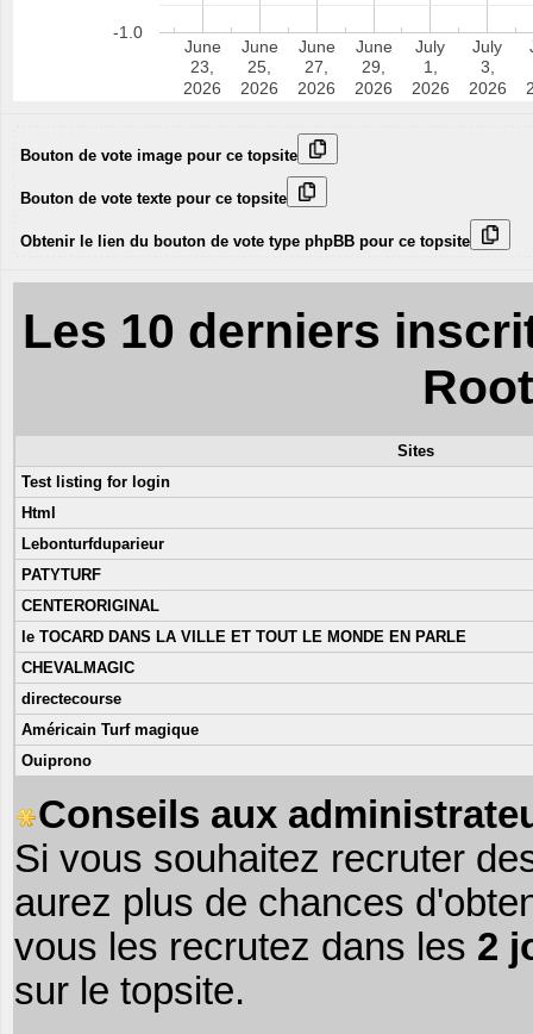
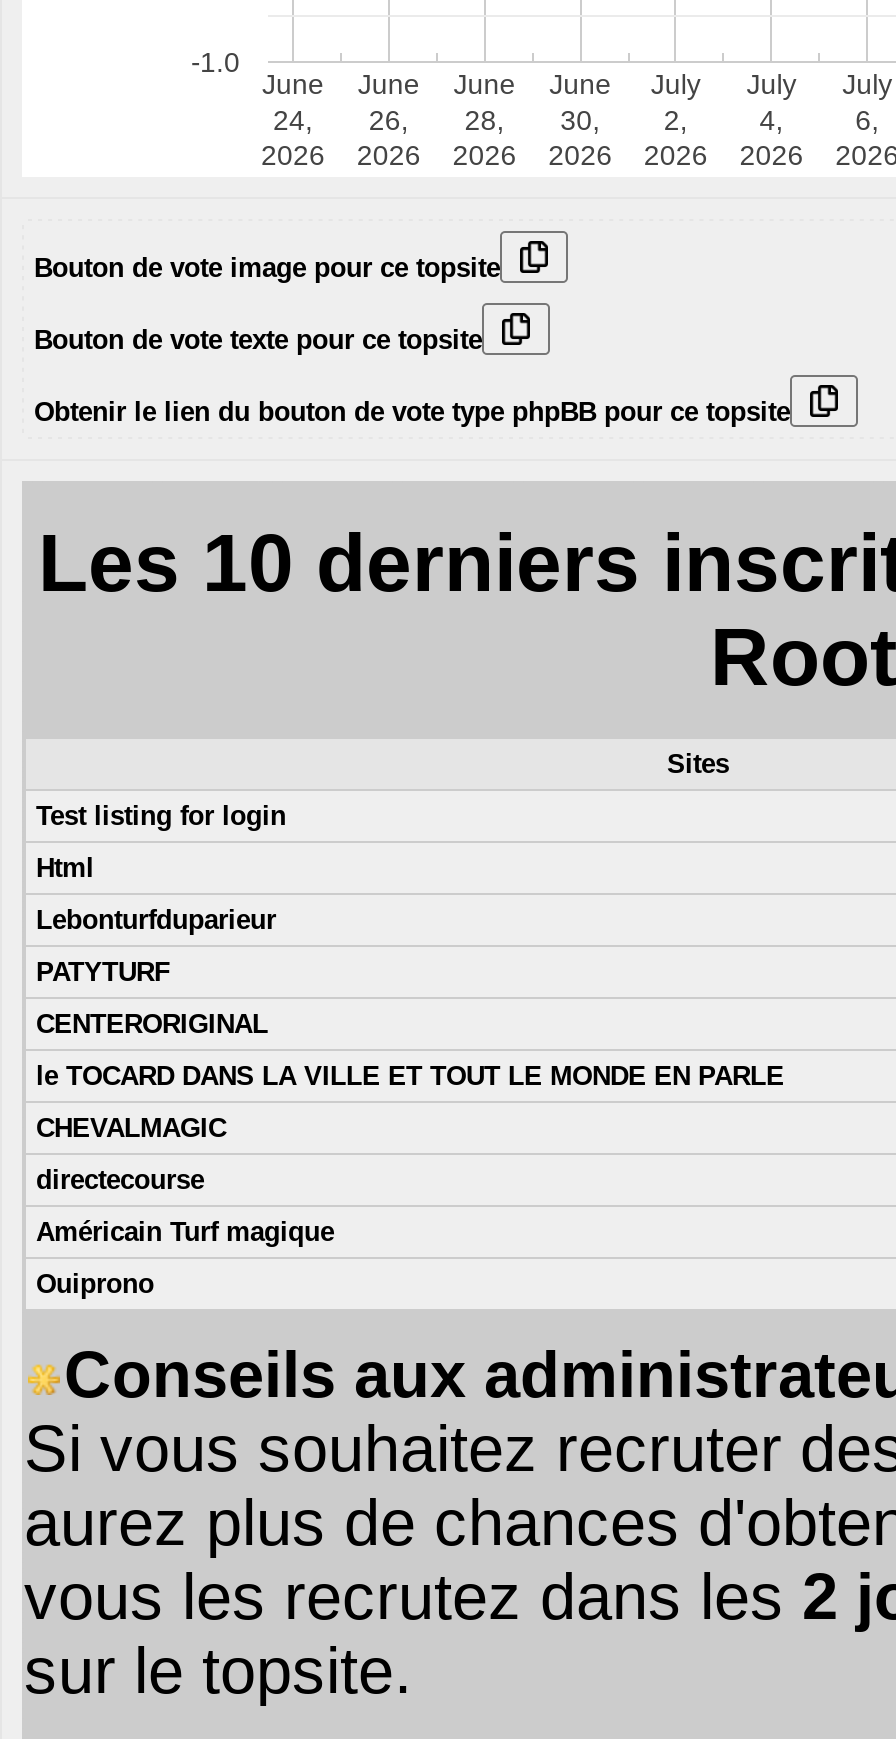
- 23,
+ 24,

- 25,
+ 26,

- 27,
+ 28,

- 29,
+ 30,

- 1,
+ 2,

- 3,
+ 4,

+ 6,
